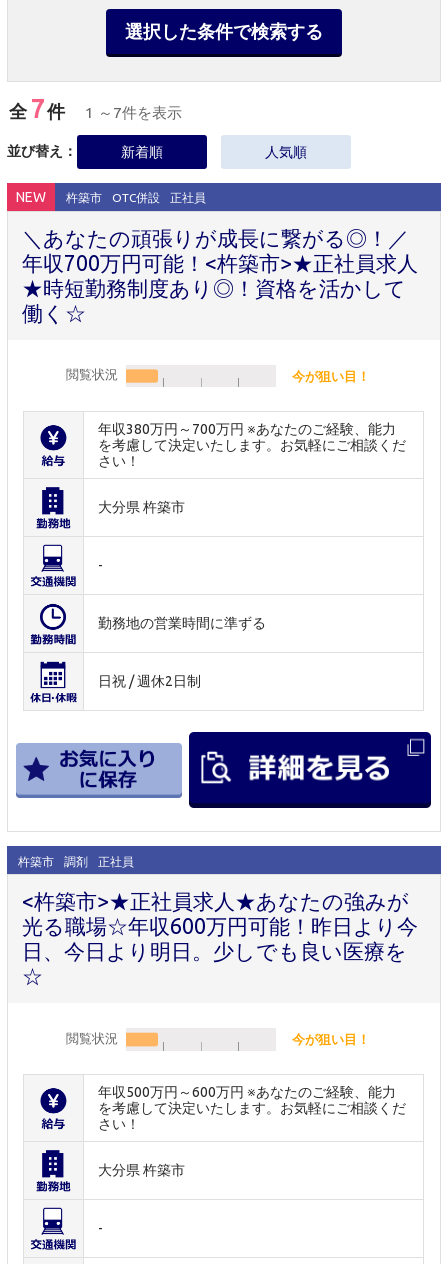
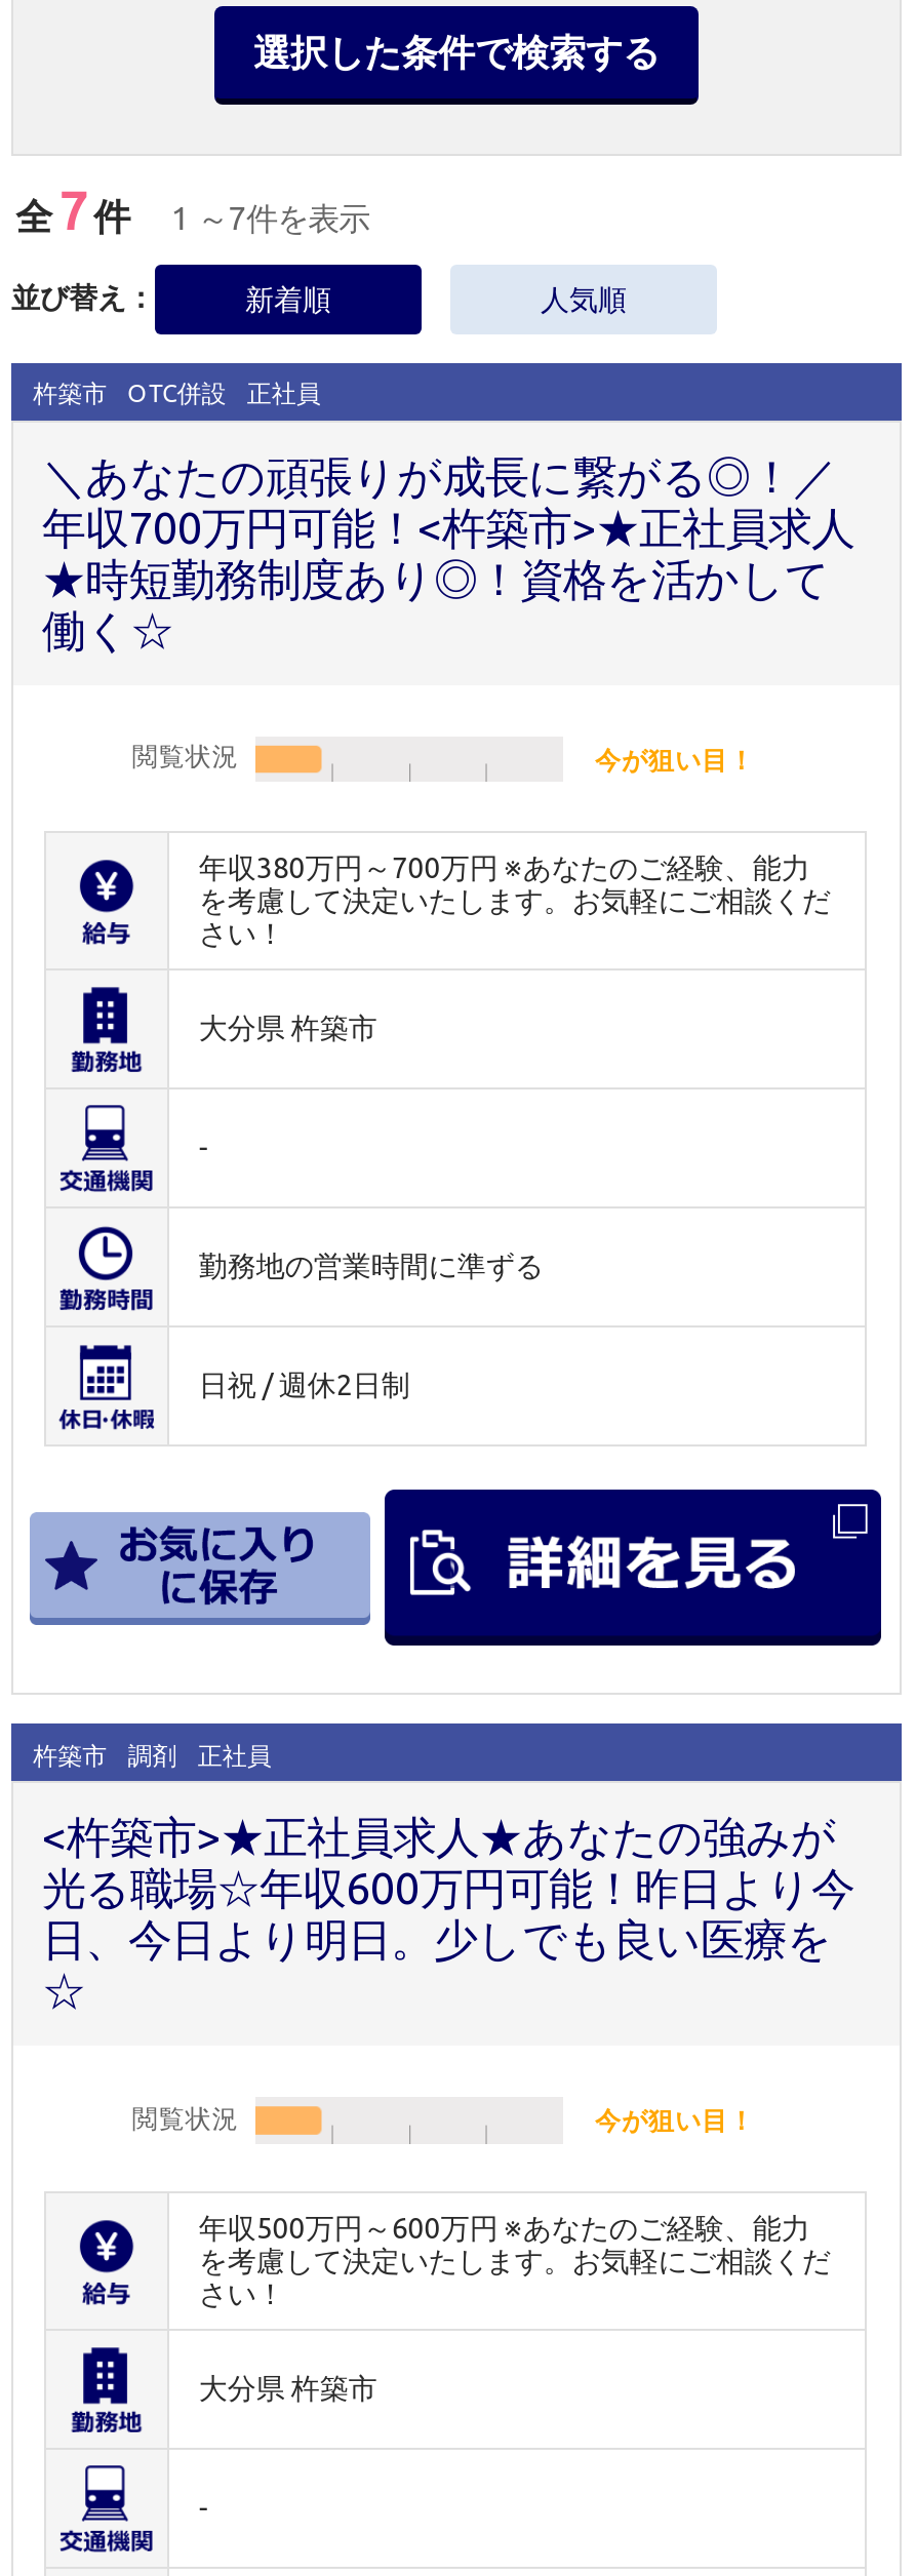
- NEW
